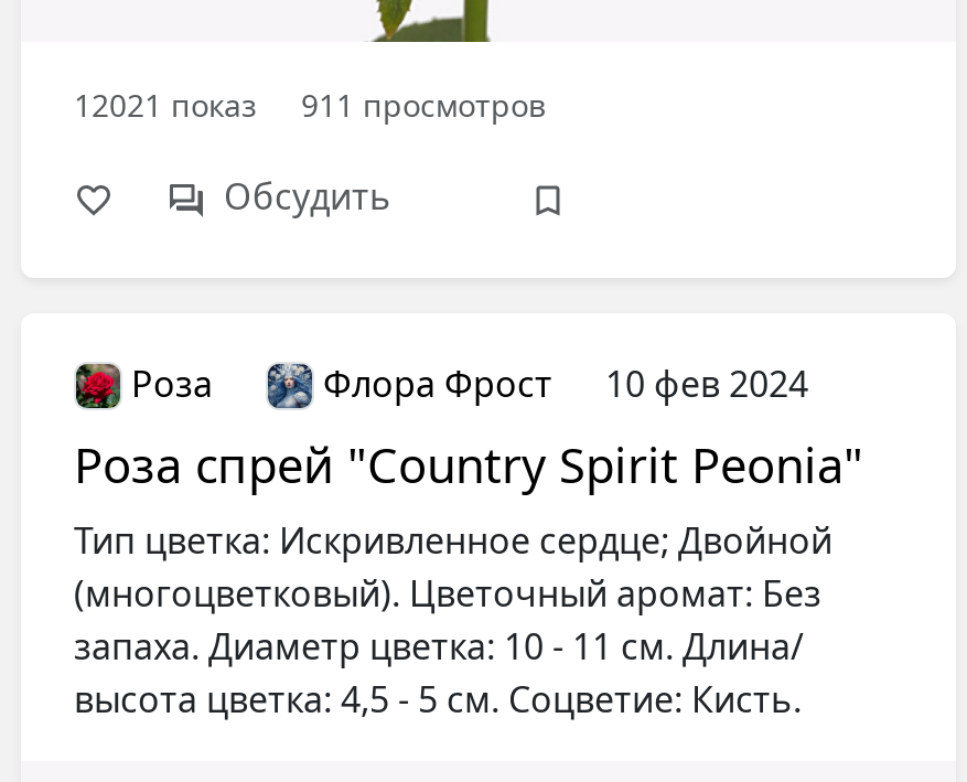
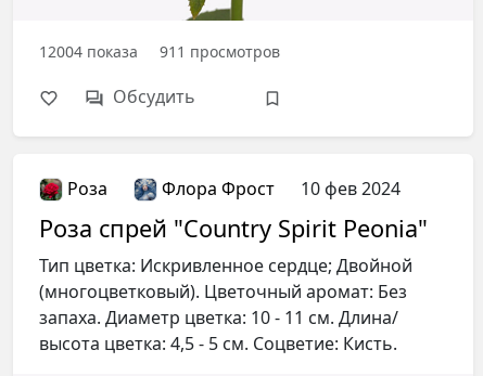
- 12021 показ 911 просмотров
+ 12004 показа 911 просмотров
